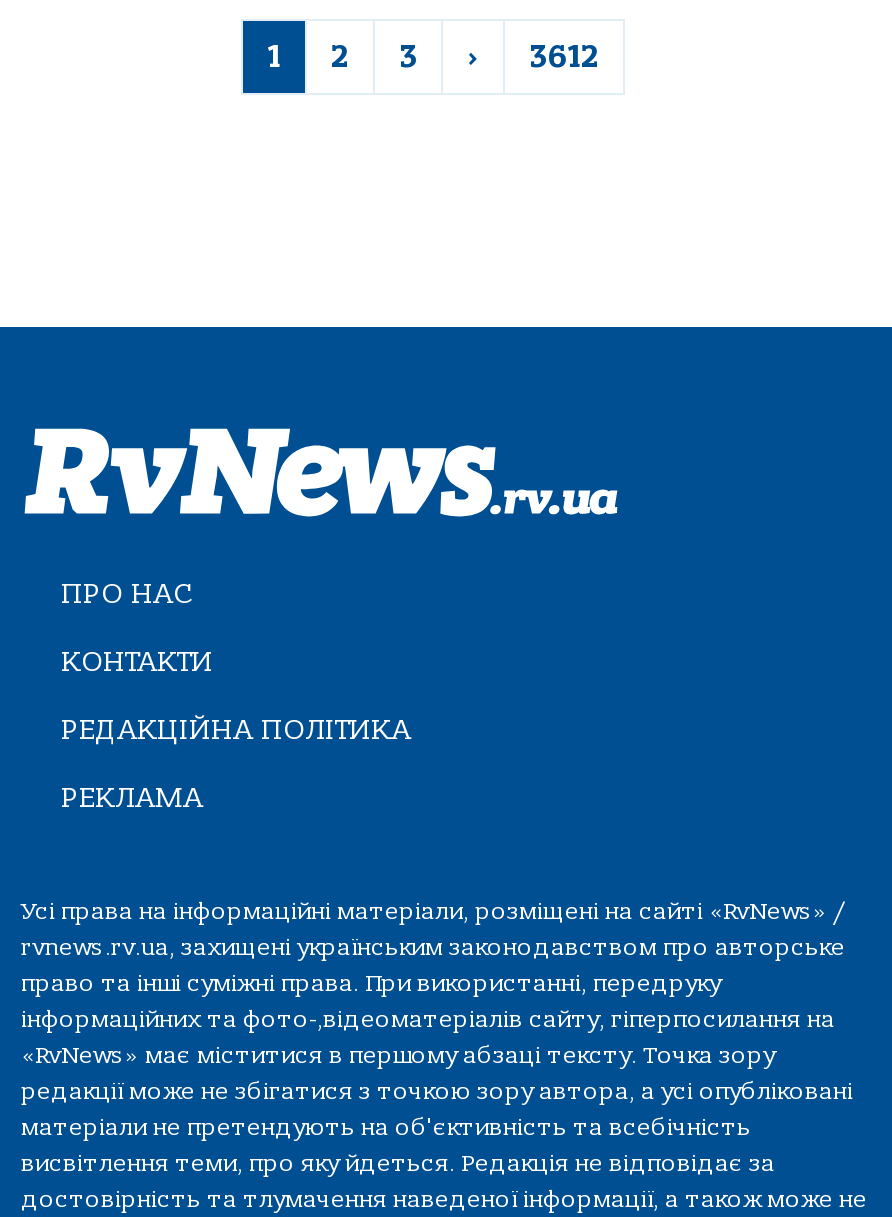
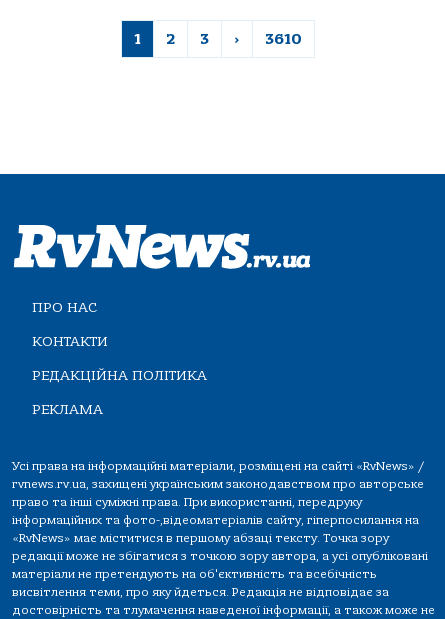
- 3612
+ 3610
